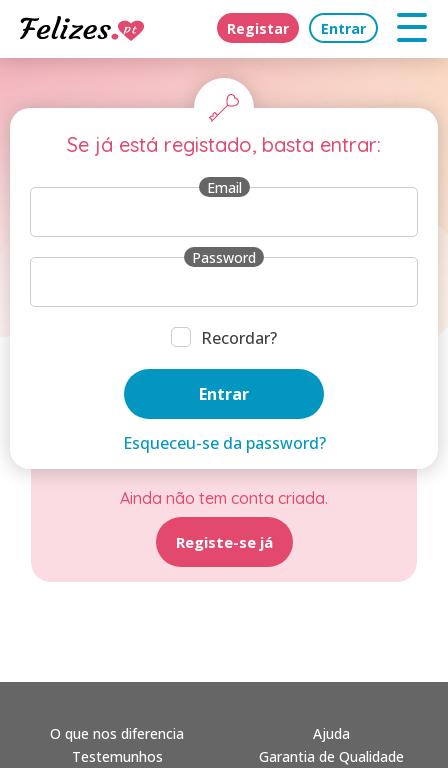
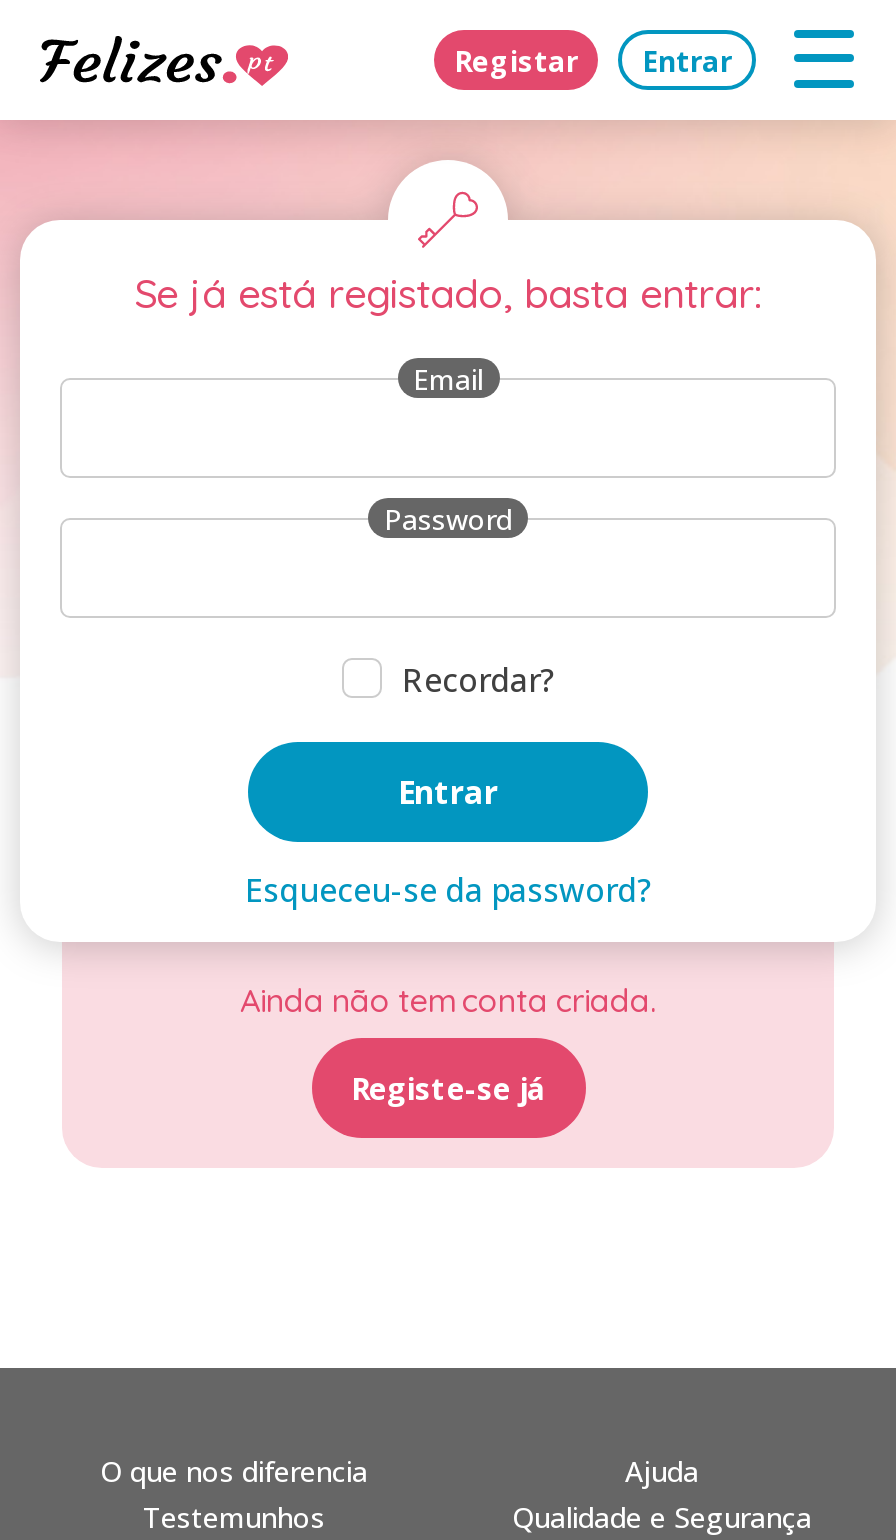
- Garantia de Qualidade
+ Qualidade e Segurança
